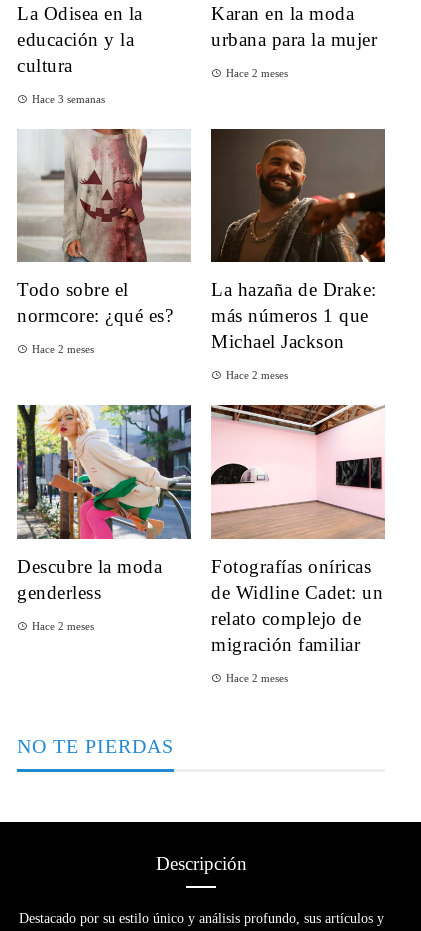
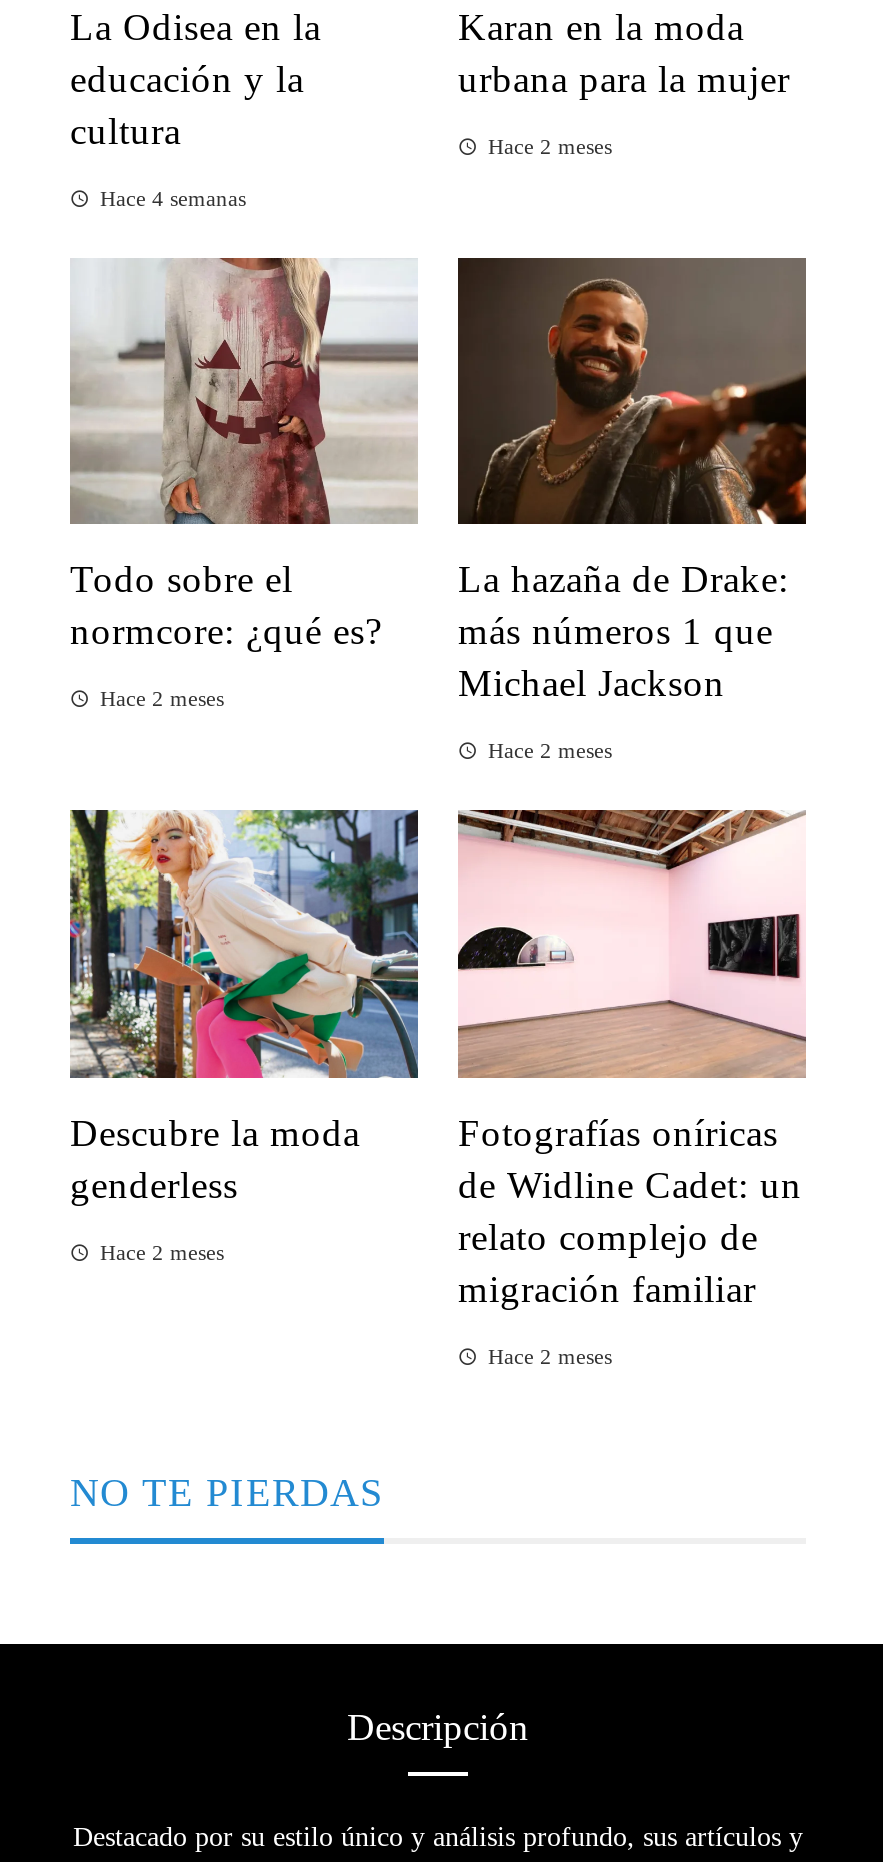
- Hace 3 semanas
+ Hace 4 semanas
